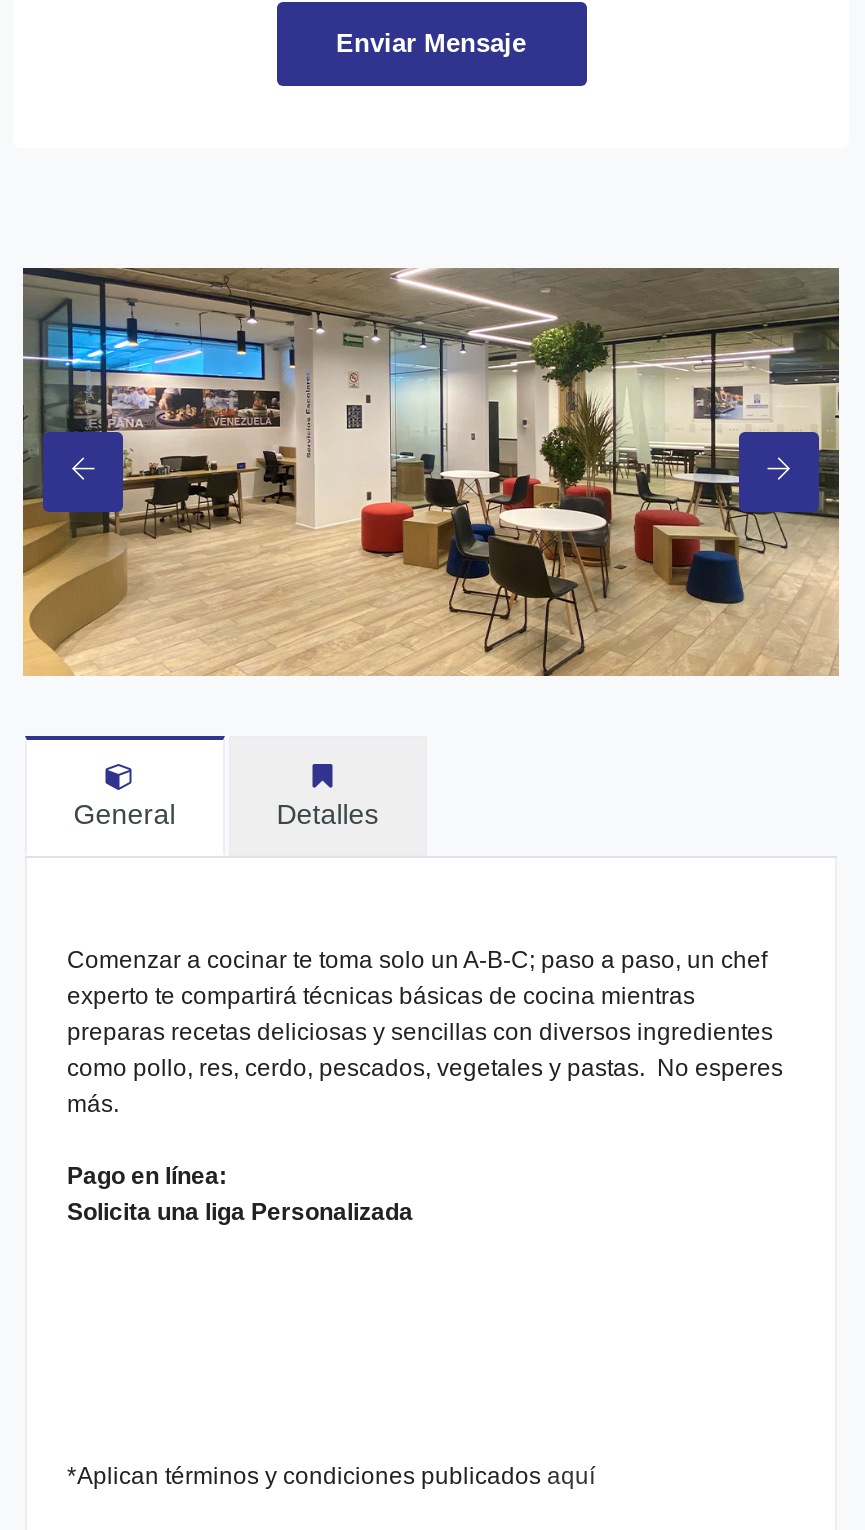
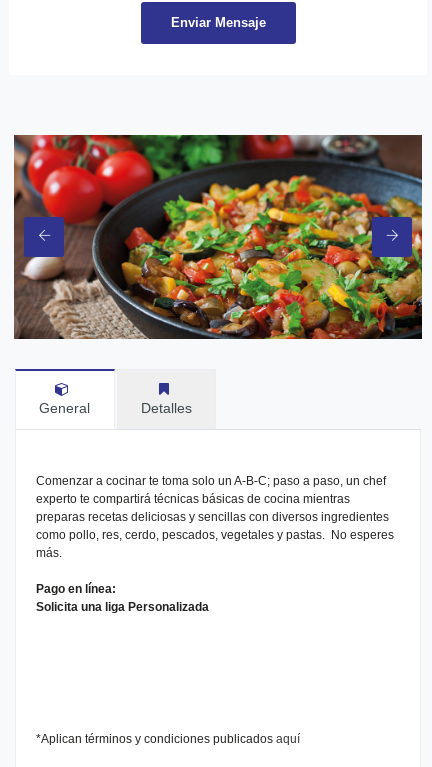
- [image]
+ [image]
